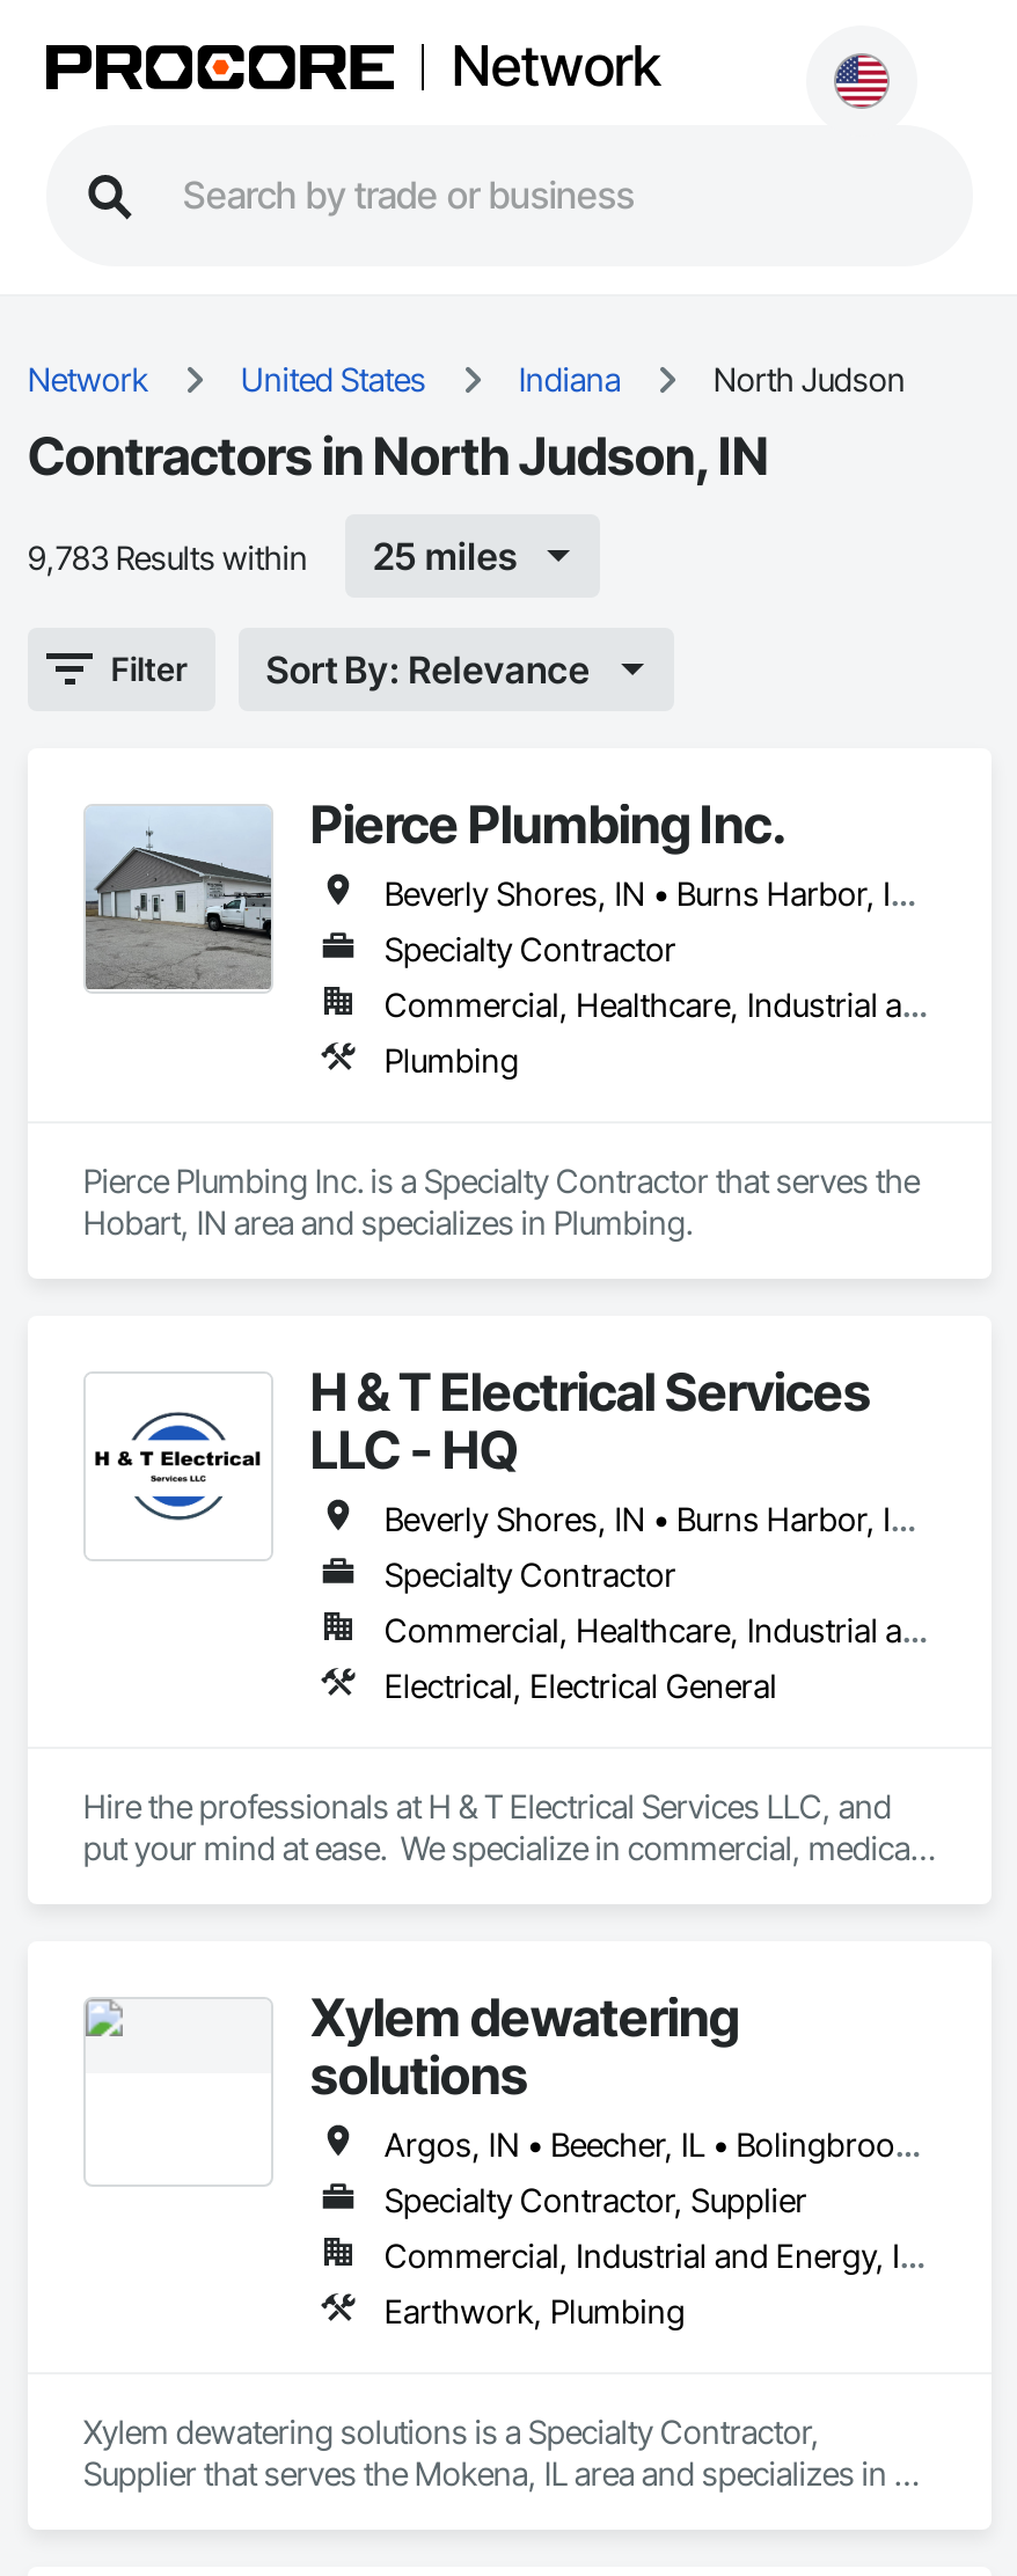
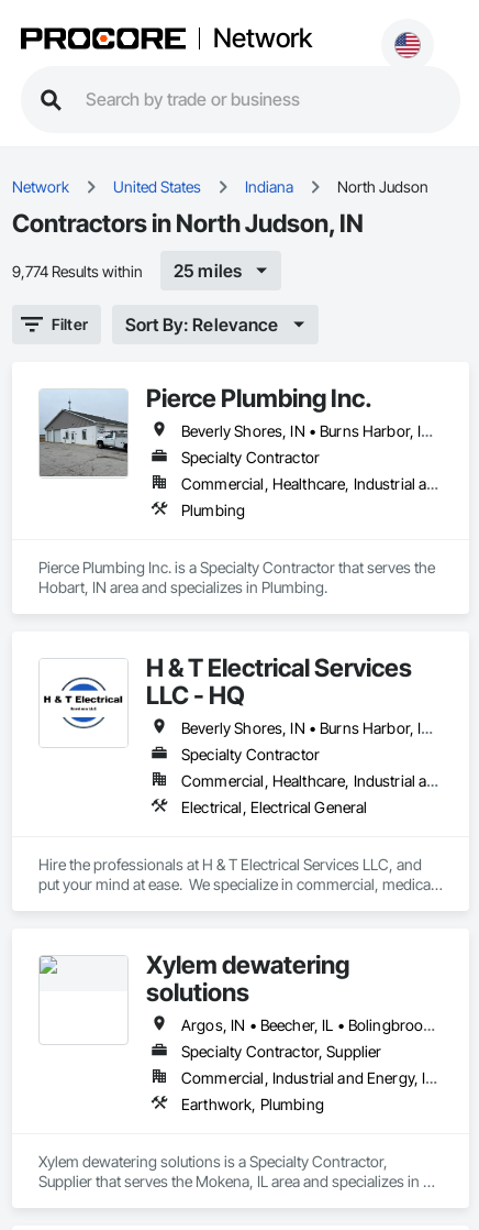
- 9,783 Results within
+ 9,774 Results within
